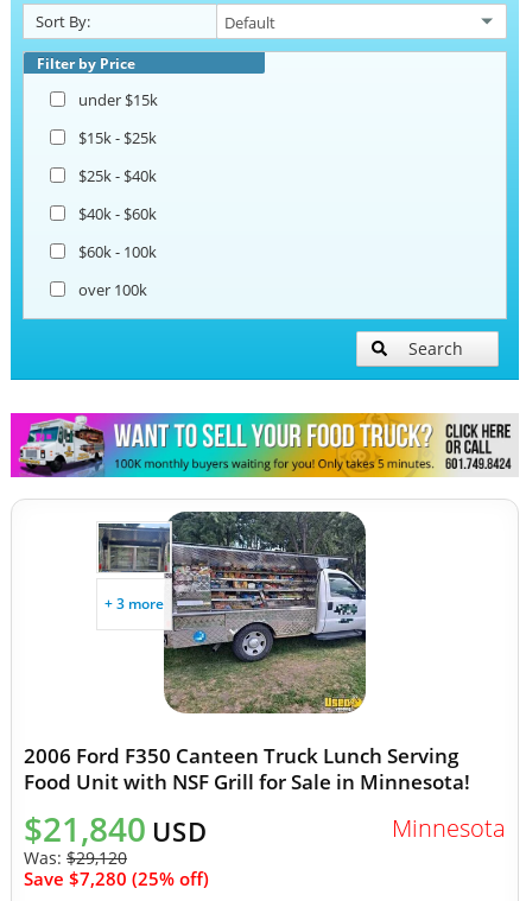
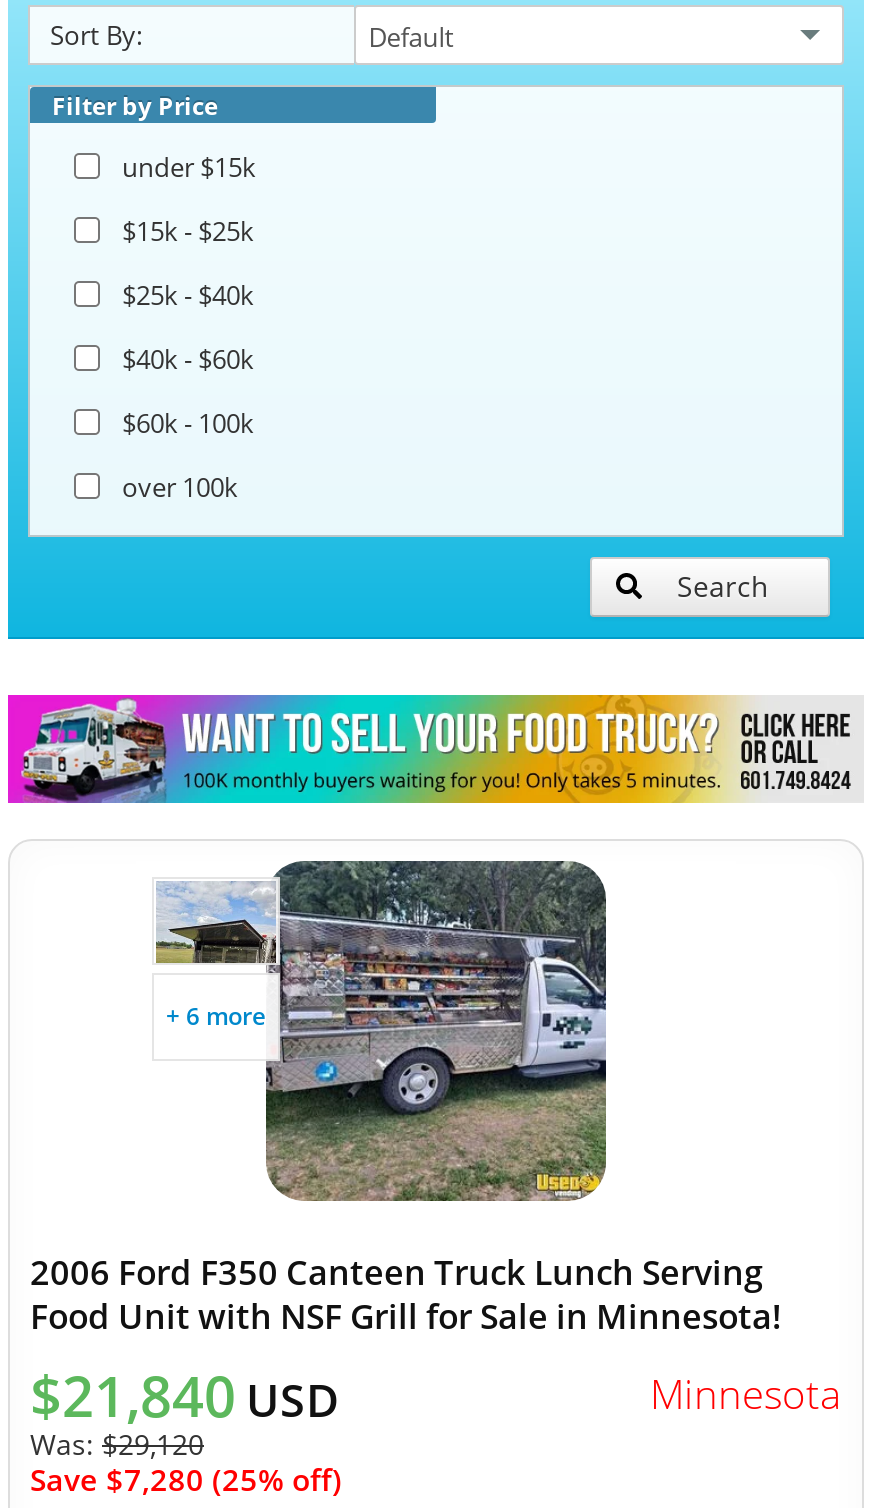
- [image]
- + 3 more
+ [image]
+ + 6 more
